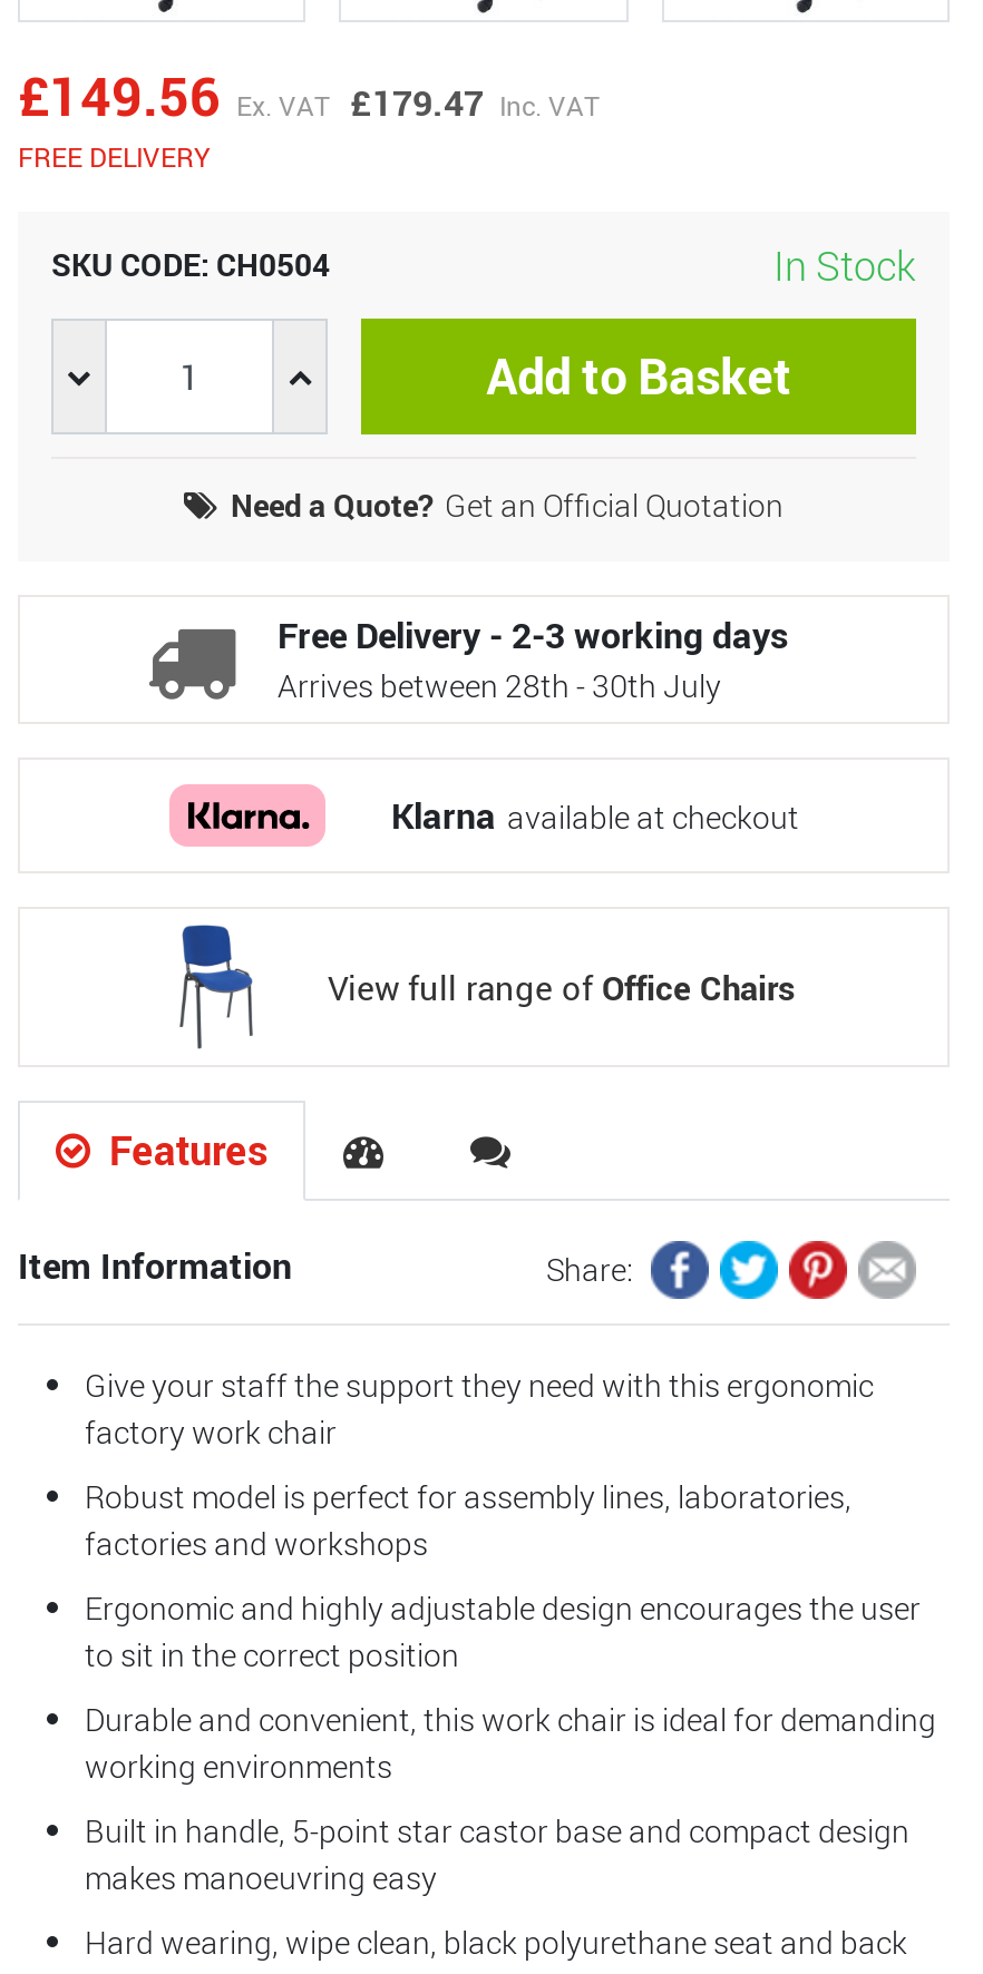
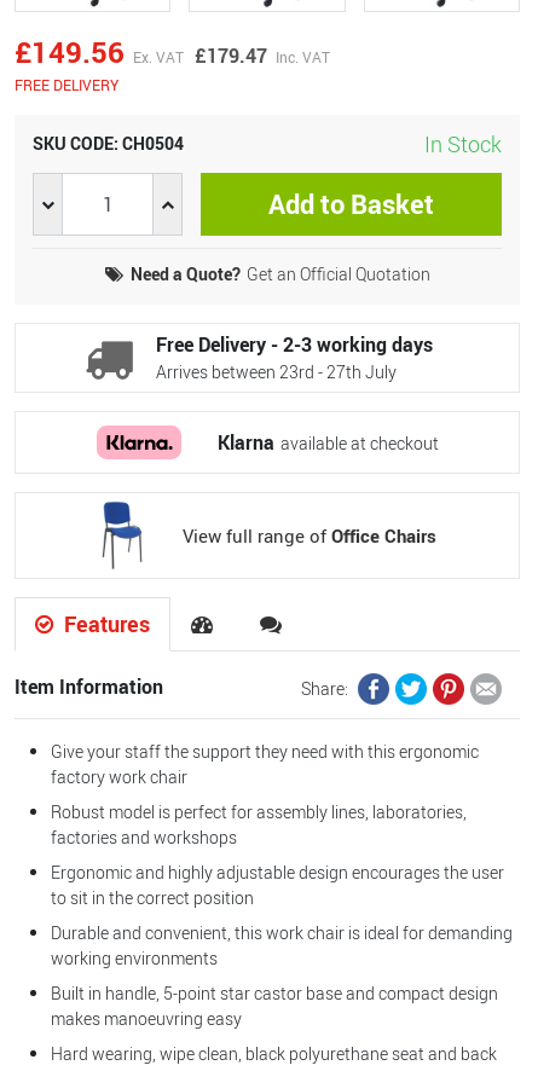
- Arrives between 28th - 30th July
+ Arrives between 23rd - 27th July
